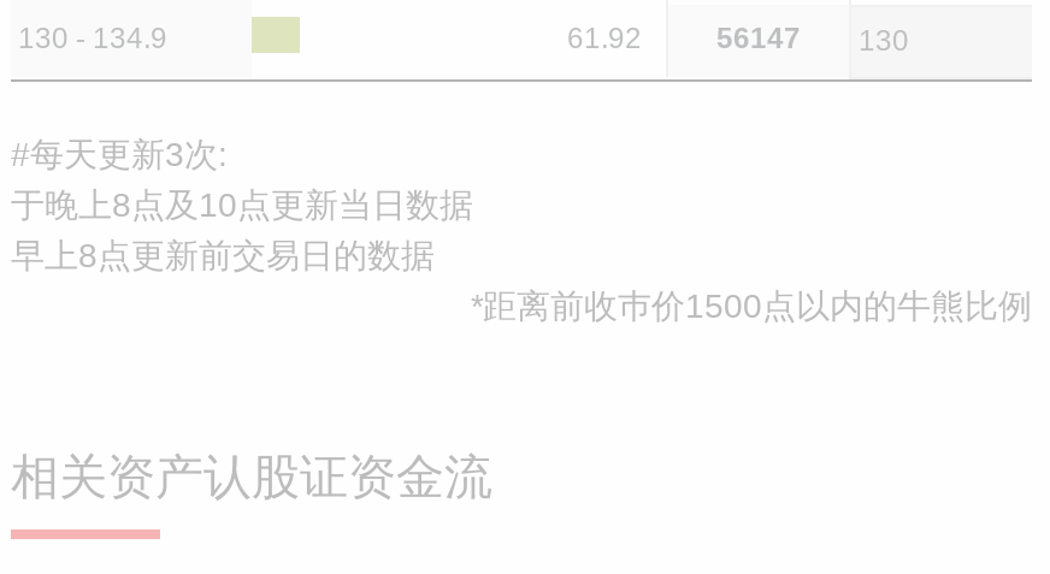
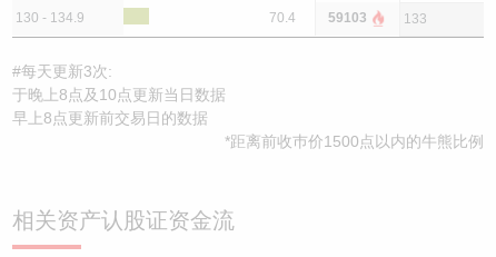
- 61.92
+ 70.4

- 56147
+ 59103

- 130
+ 133
